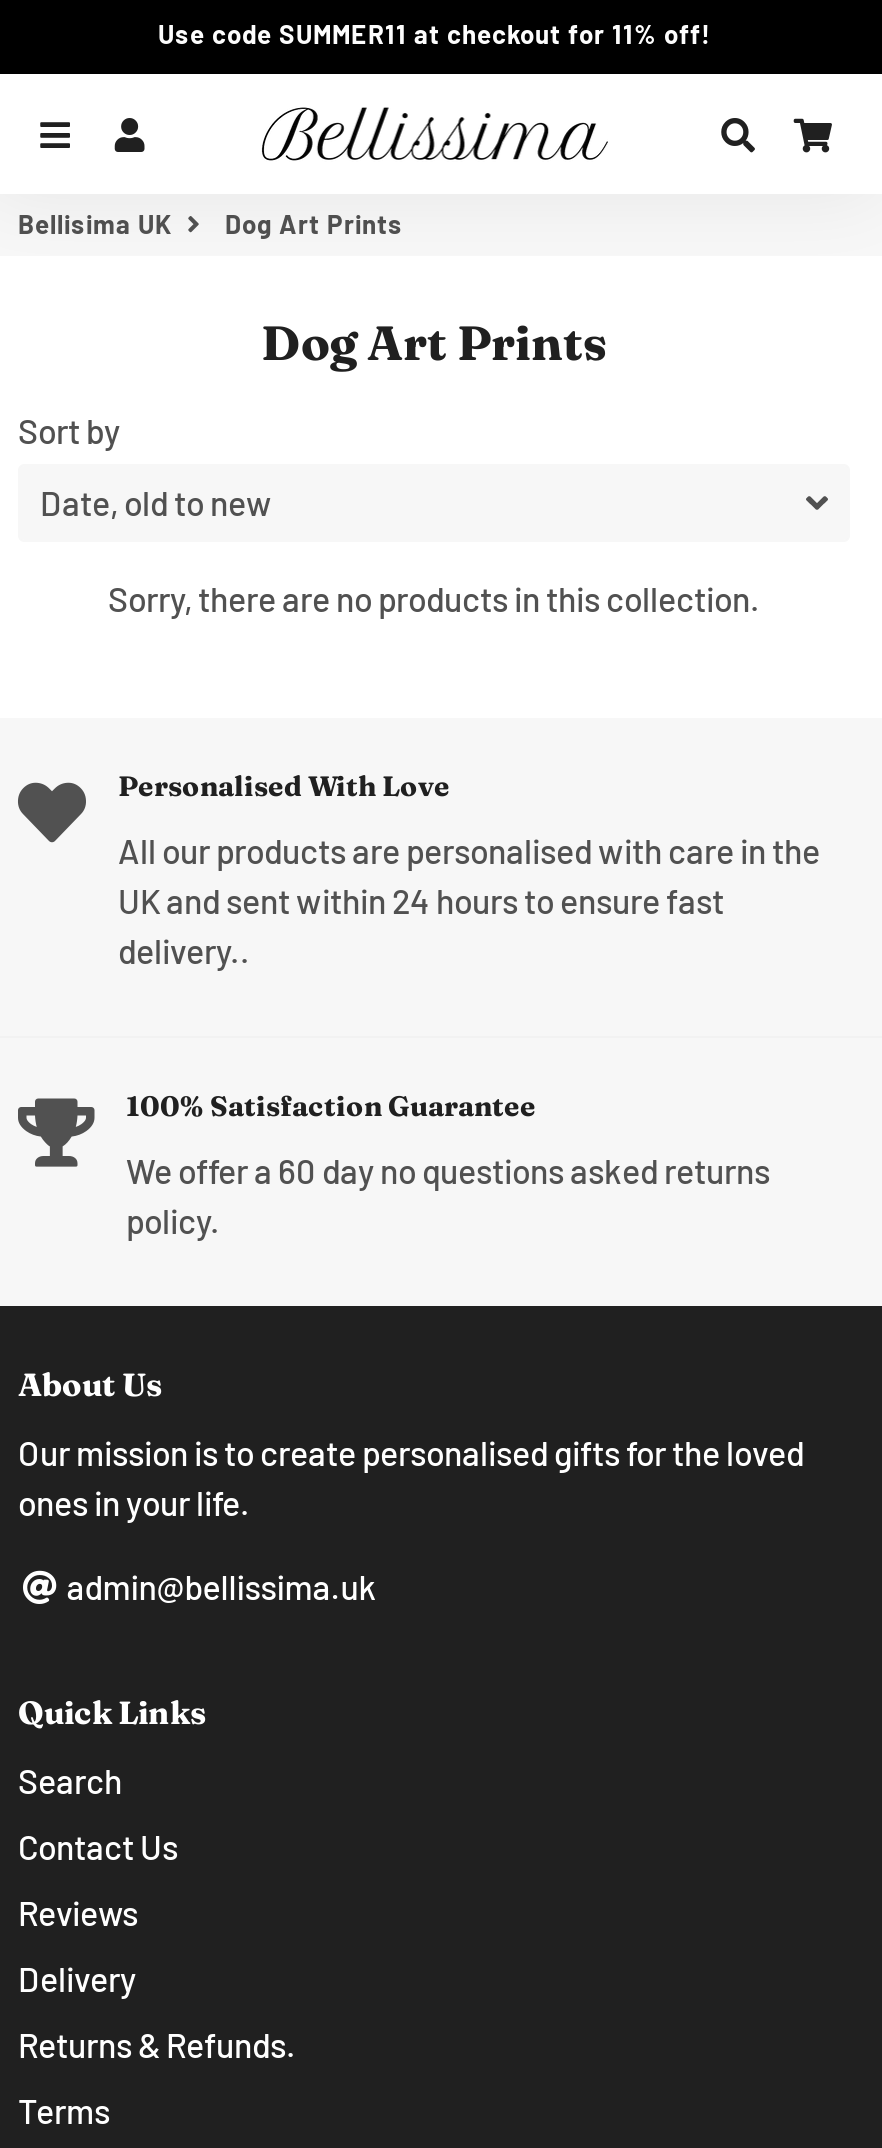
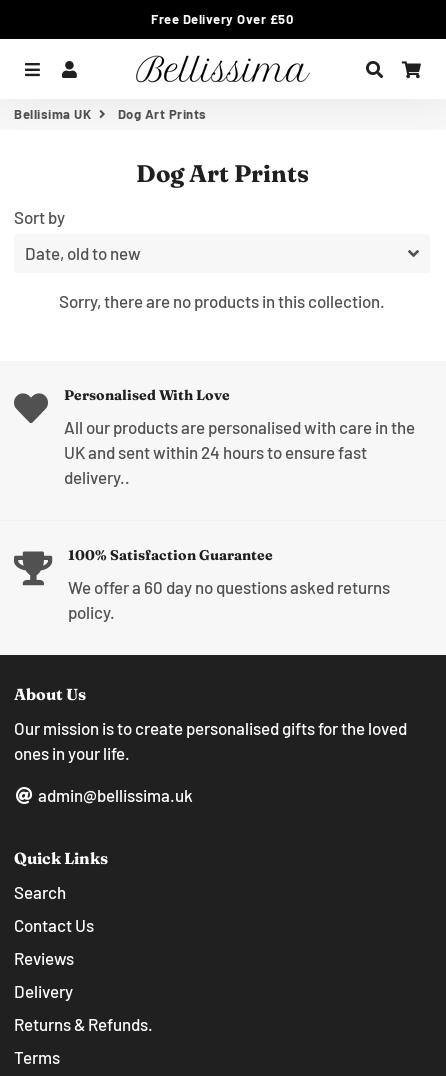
- Use code SUMMER11 at checkout for 11% off!
+ Free Delivery Over £50
